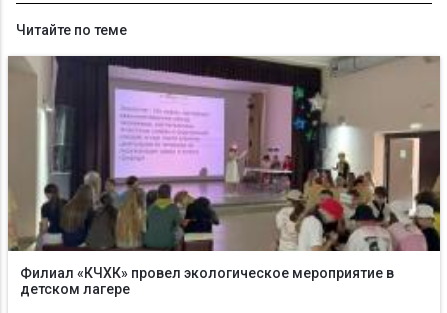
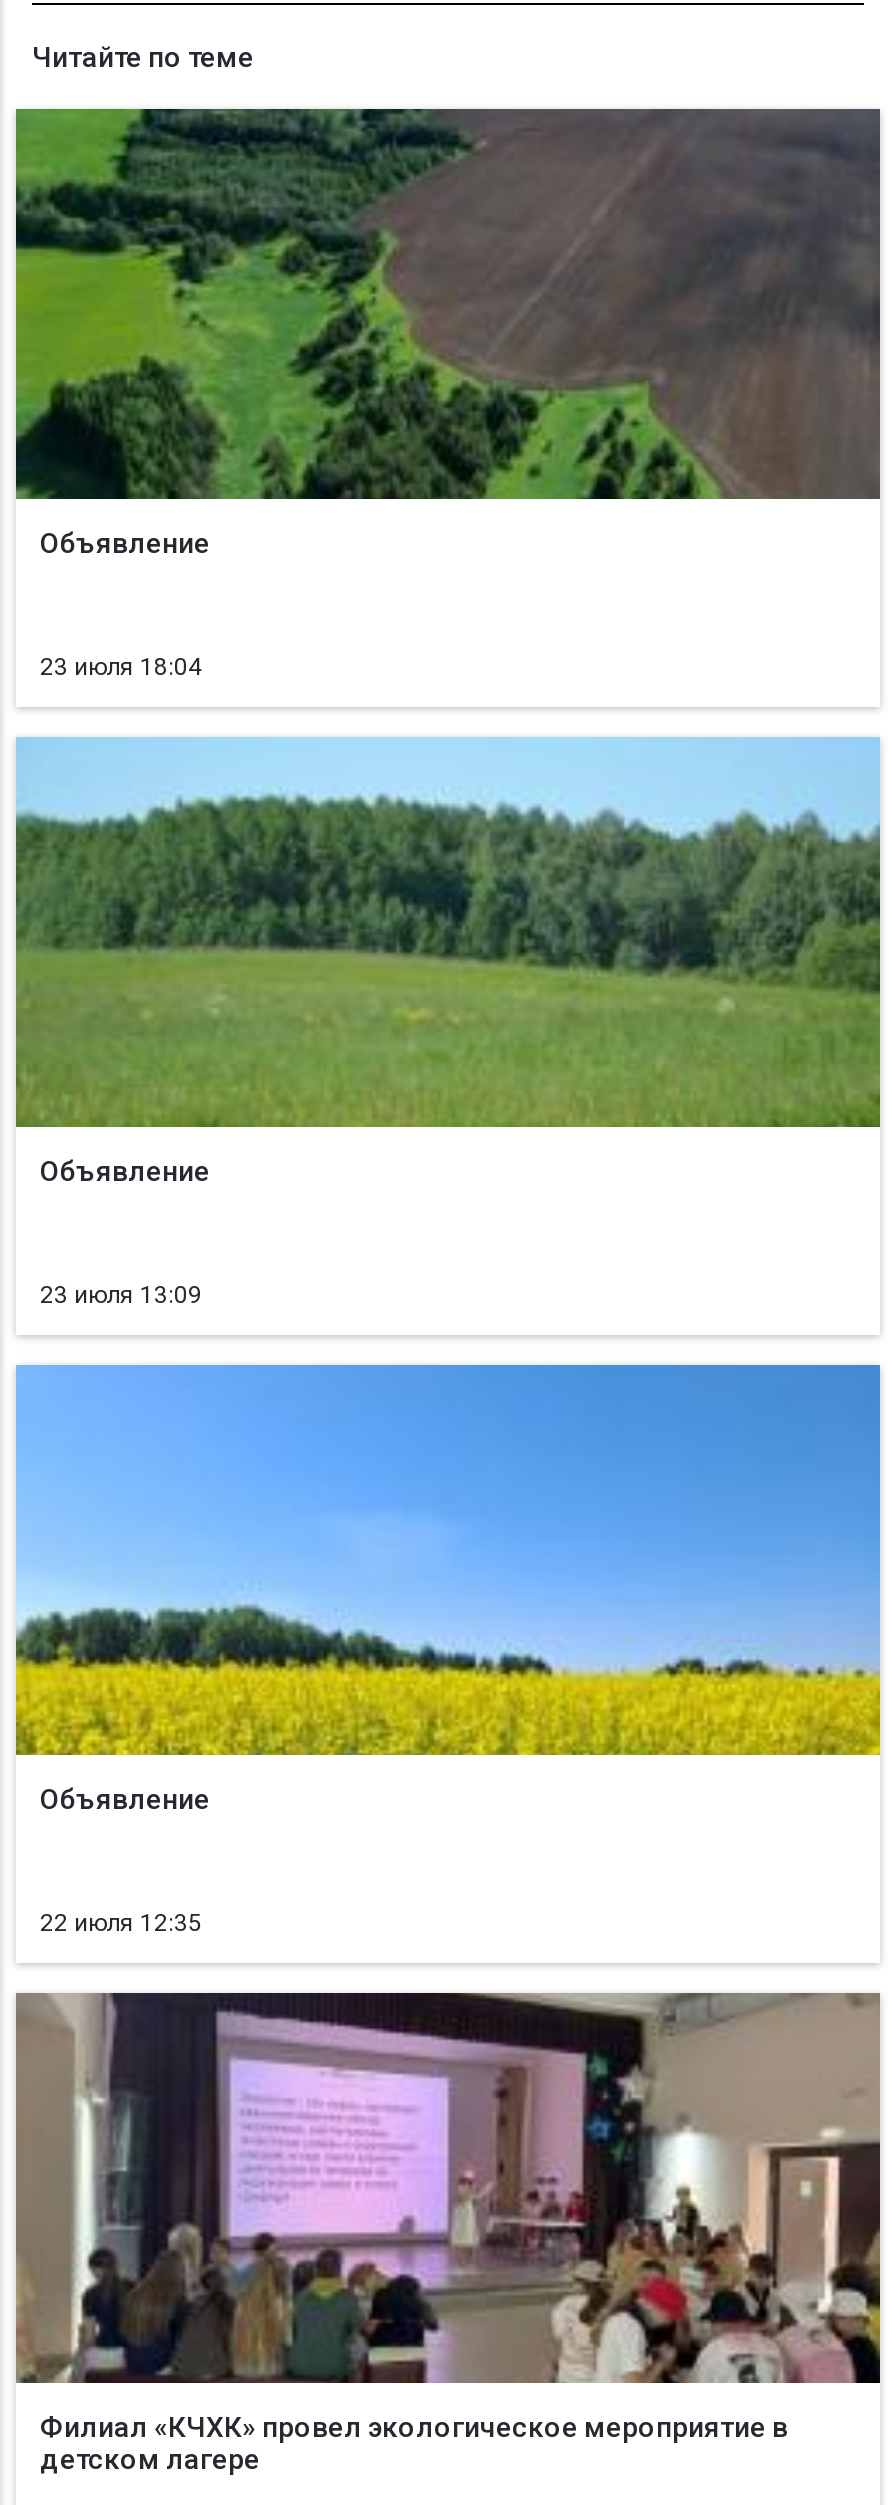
+ [image]
+ Объявление

+ [image]
+ Объявление

+ [image]
+ Объявление

+ 23 июля 18:04

+ 23 июля 13:09

+ 22 июля 12:35
